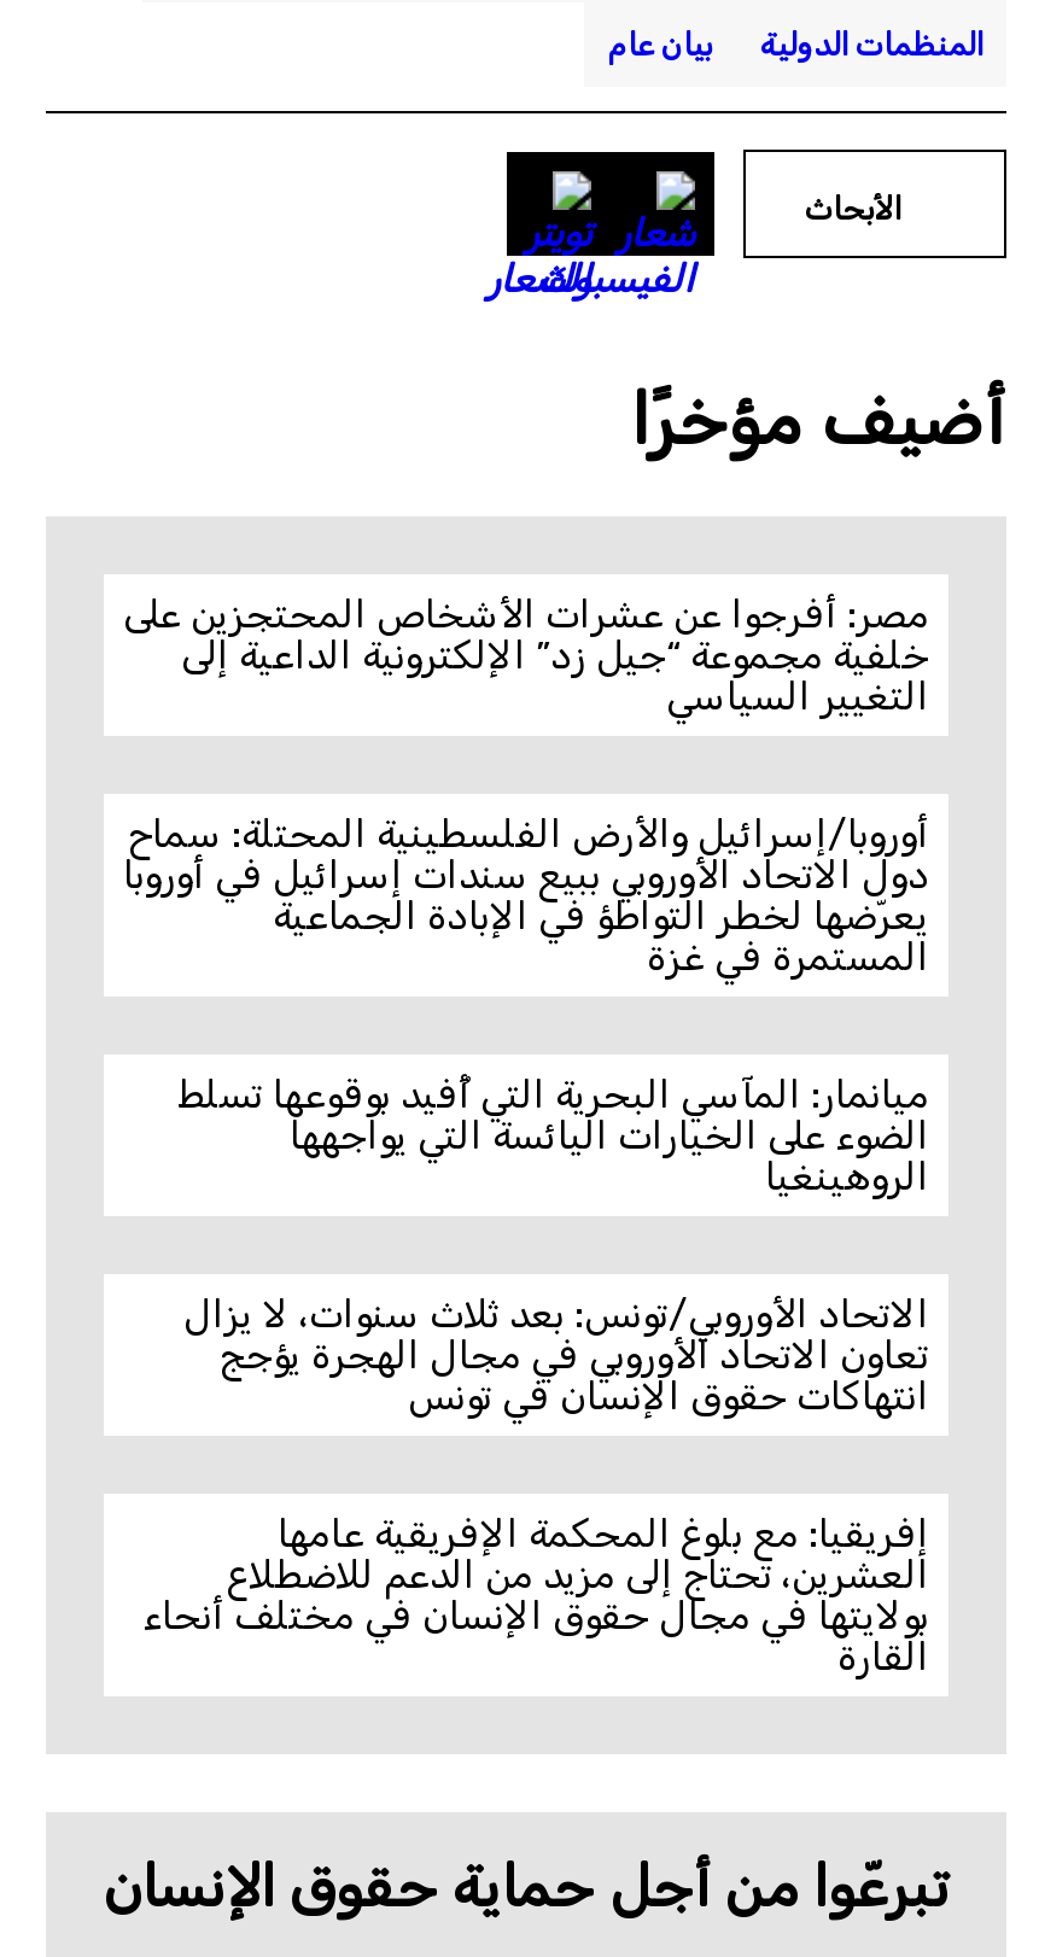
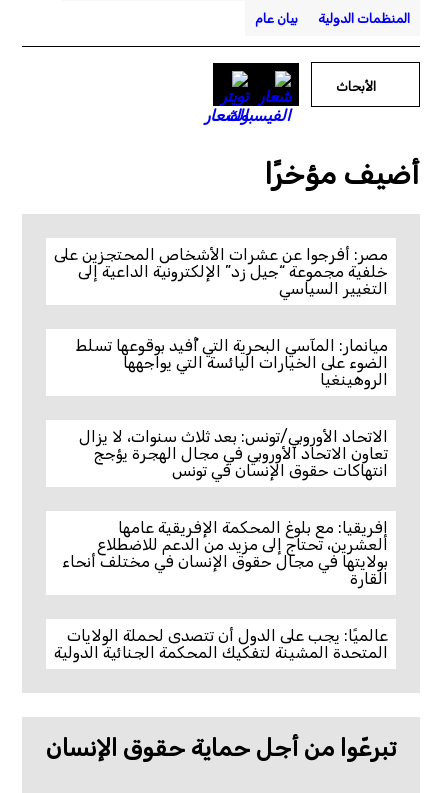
- أوروبا/إسرائيل والأرض الفلسطينية المحتلة: سماح
- دول الاتحاد الأوروبي ببيع سندات إسرائيل في أوروبا
- يعرّضها لخطر التواطؤ في الإبادة الجماعية
- المستمرة في غزة

moved up: ميانمار: المآسي البحرية التي أُفيد بوقوعها تسلط | الضوء على الخيارات اليائسة التي يواجهها | الروهينغيا | ... | بولايتها في مجال حقوق الإنسان في مختلف أنحاء | القارة

+ عالميًا: يجب على الدول أن تتصدى لحملة الولايات
+ المتحدة المشينة لتفكيك المحكمة الجنائية الدولية
